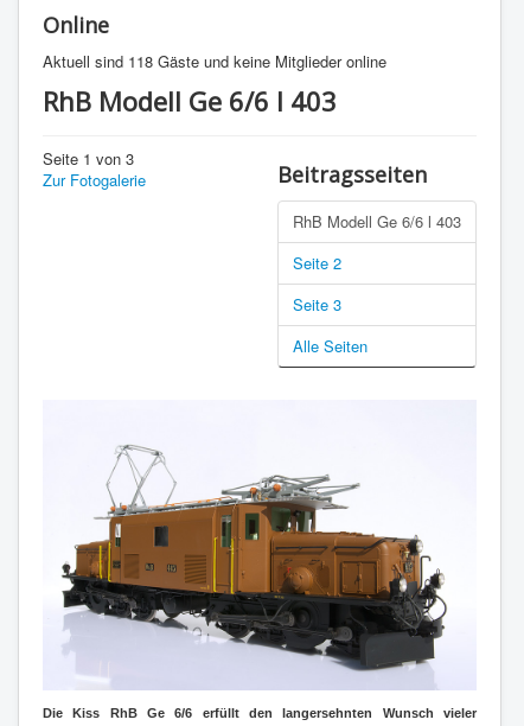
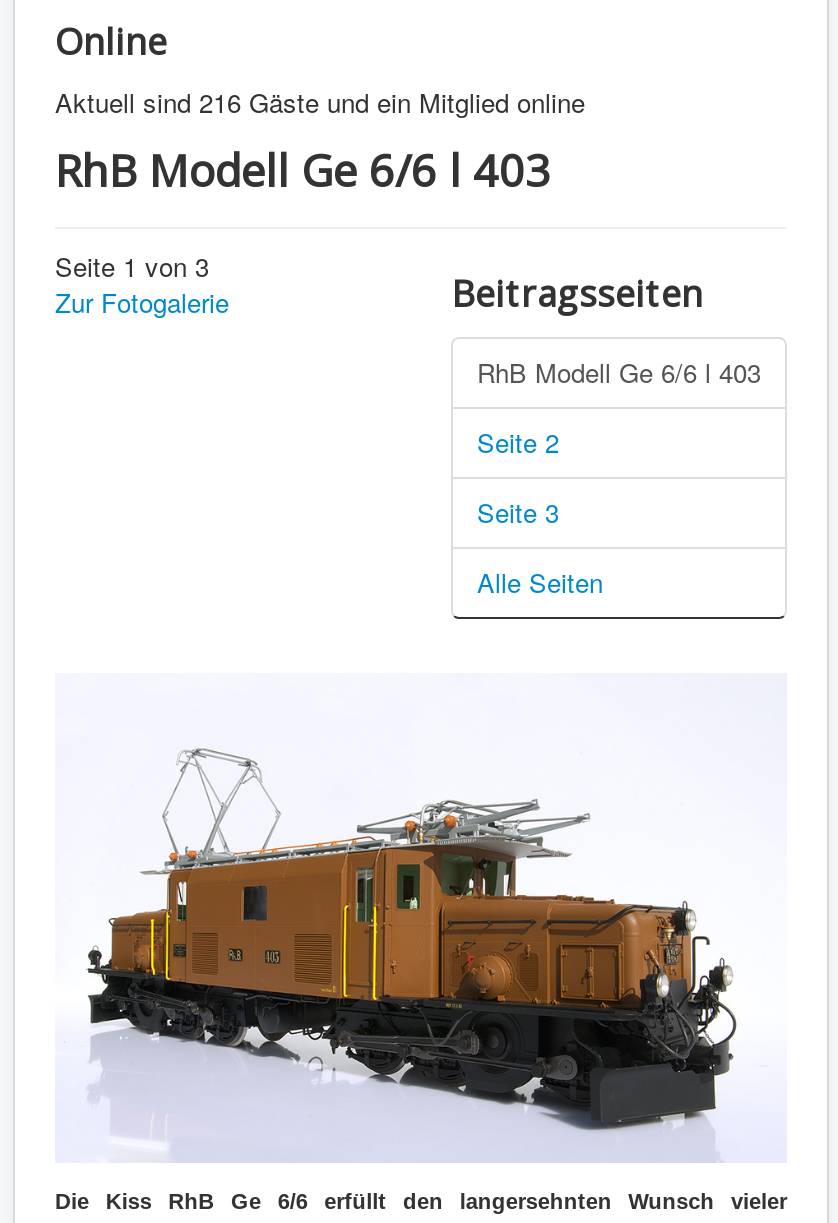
- Aktuell sind 118 Gäste und keine Mitglieder online
+ Aktuell sind 216 Gäste und ein Mitglied online
